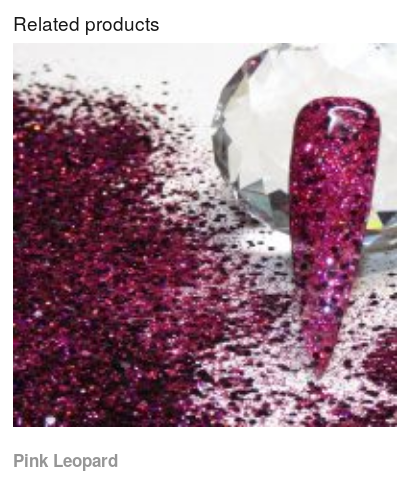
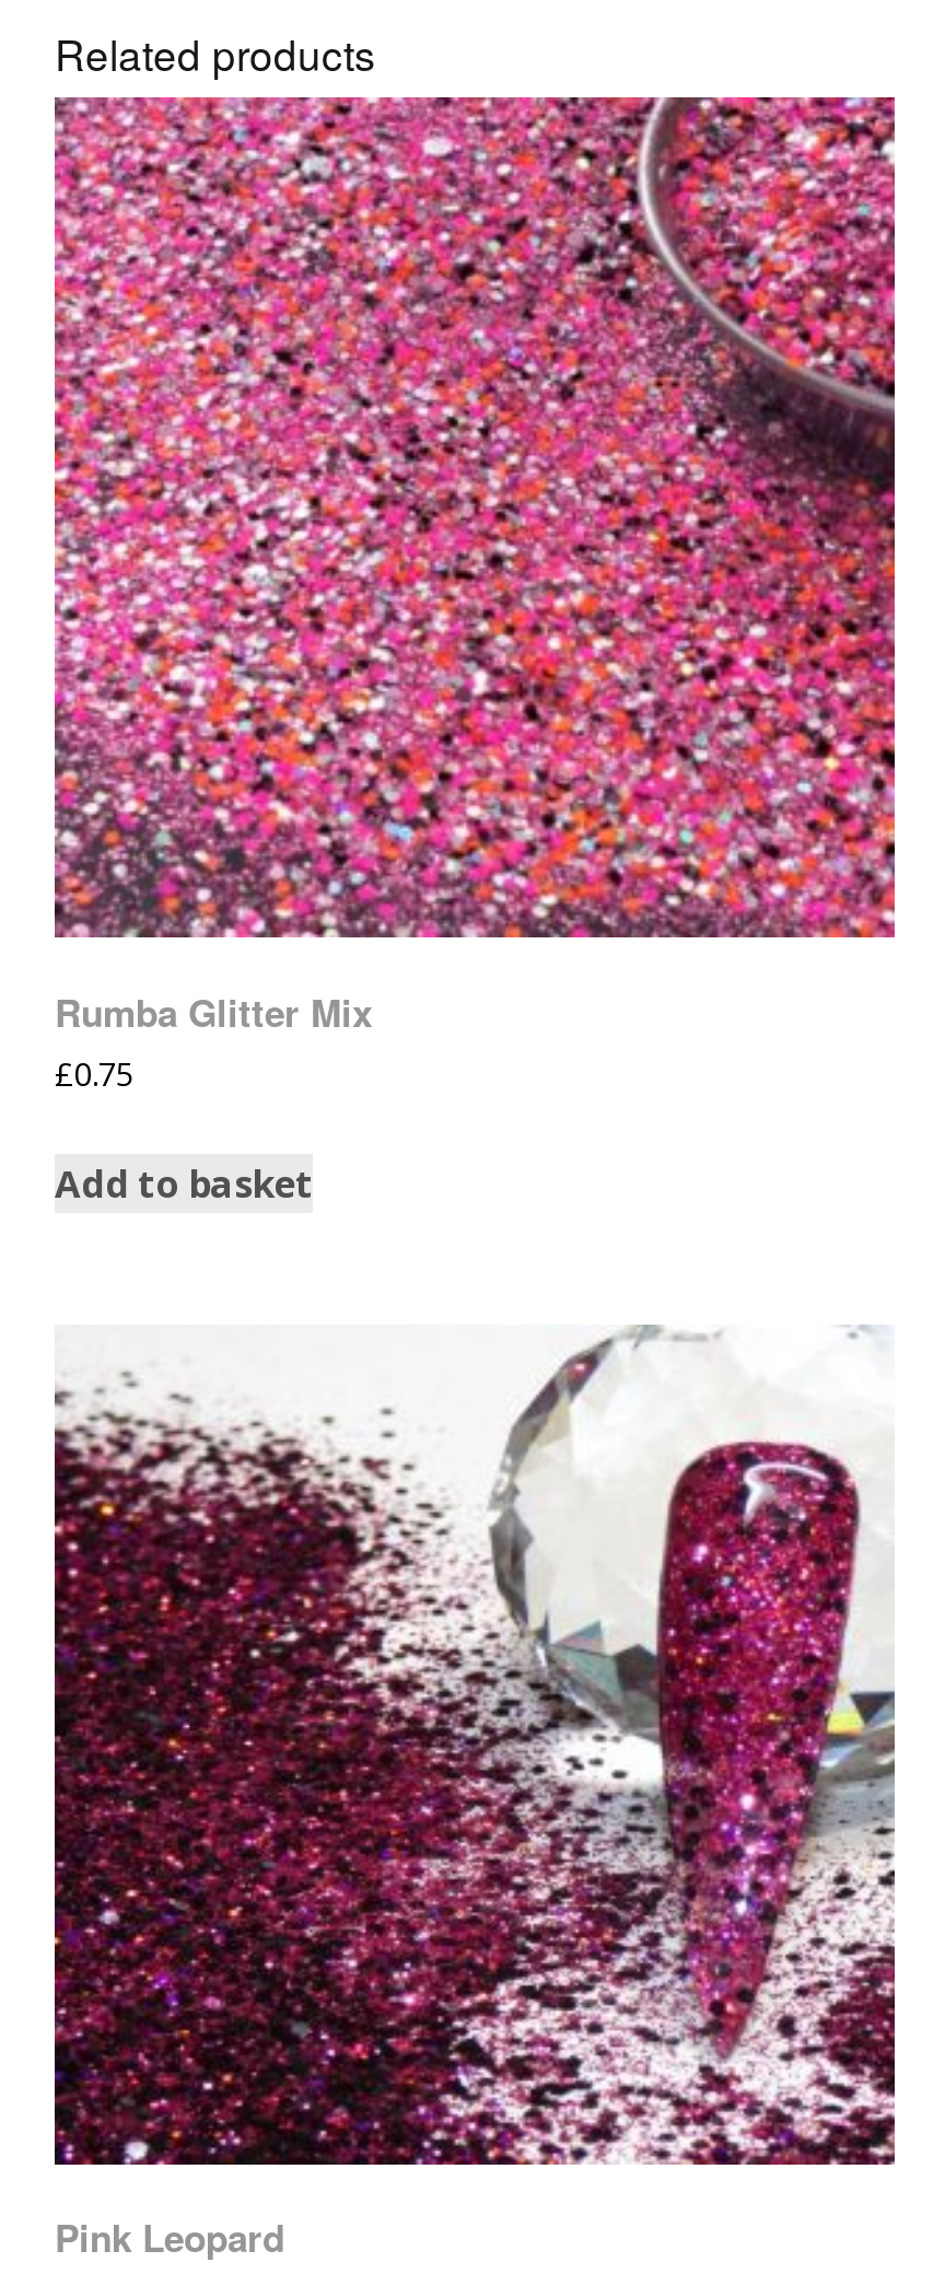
+ [image]
+ Rumba Glitter Mix
+ £0.75
+ Add to basket
